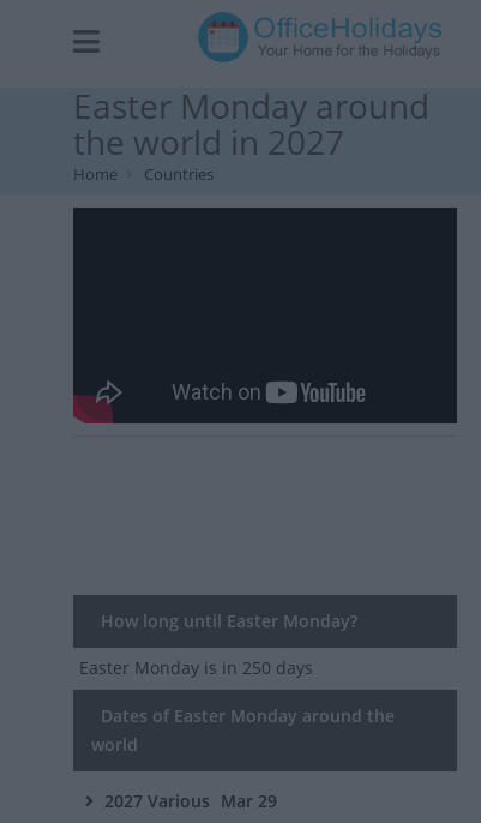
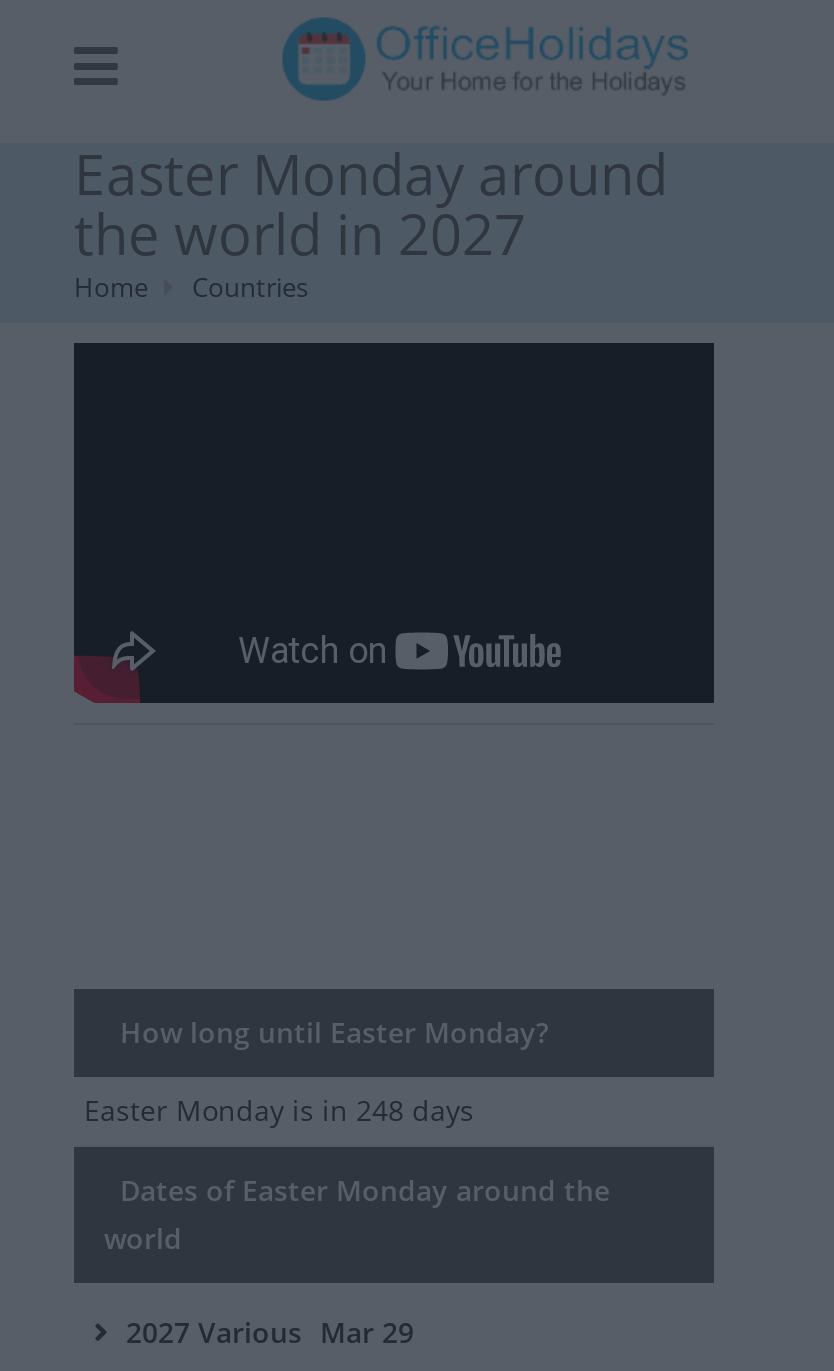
- Easter Monday is in 250 days
+ Easter Monday is in 248 days
